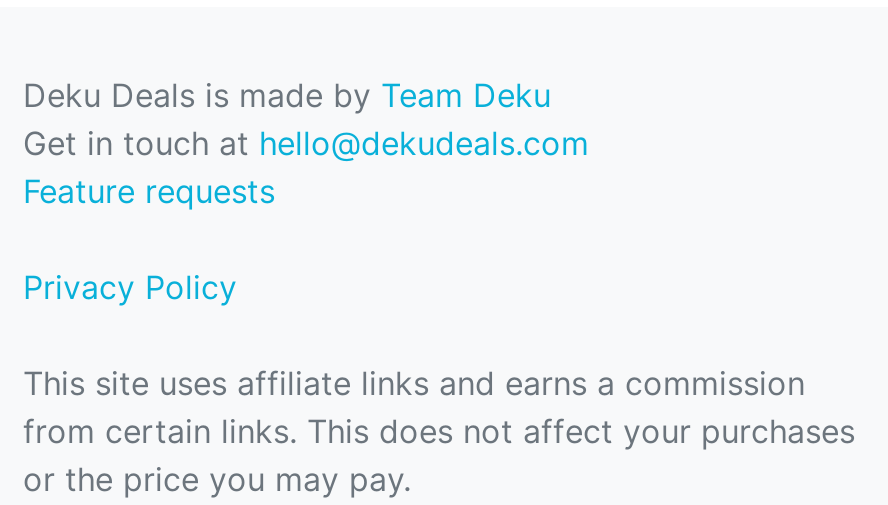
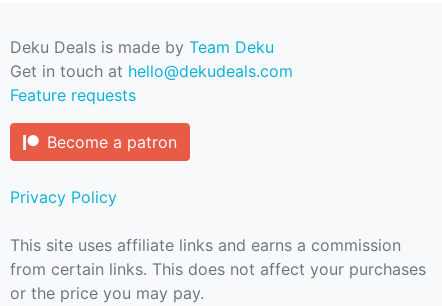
+ Become a patron
